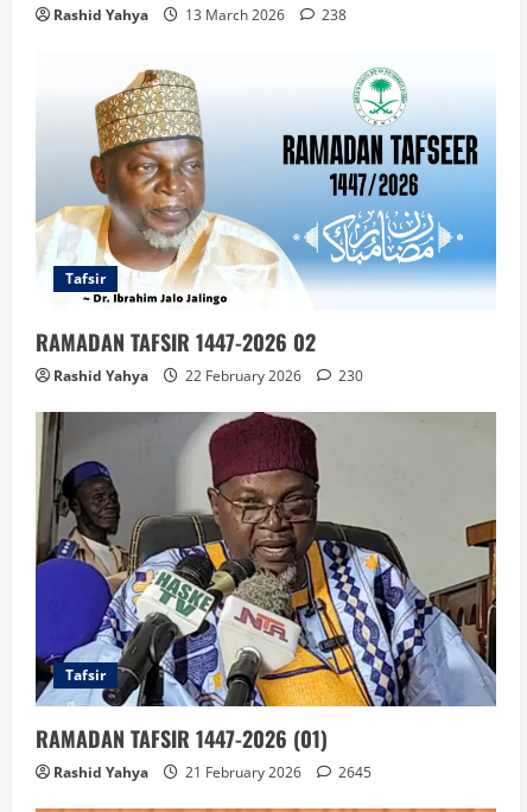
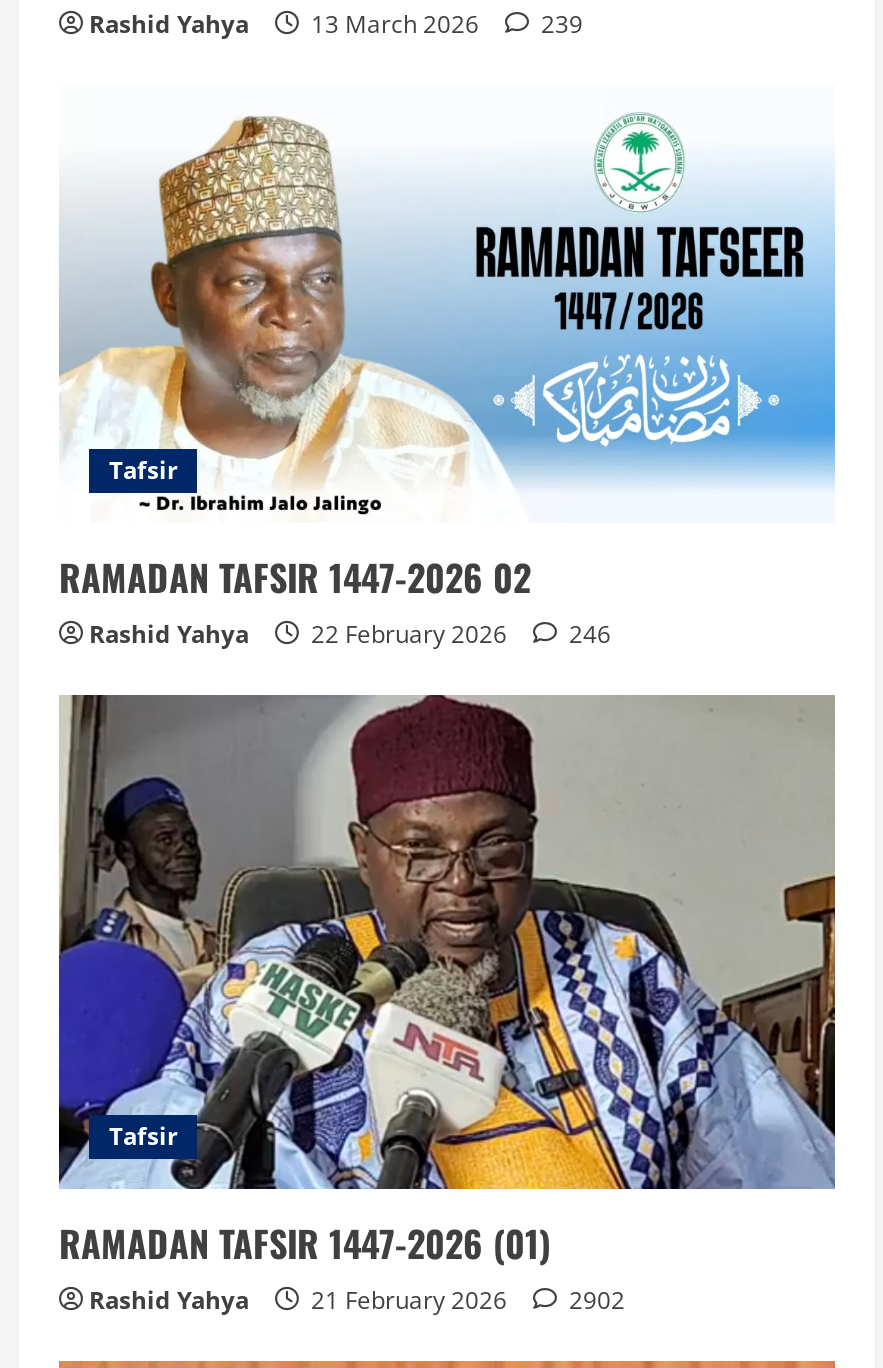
- Rashid Yahya 13 March 2026 238
+ Rashid Yahya 13 March 2026 239

- Rashid Yahya 22 February 2026 230
+ Rashid Yahya 22 February 2026 246

- Rashid Yahya 21 February 2026 2645
+ Rashid Yahya 21 February 2026 2902
